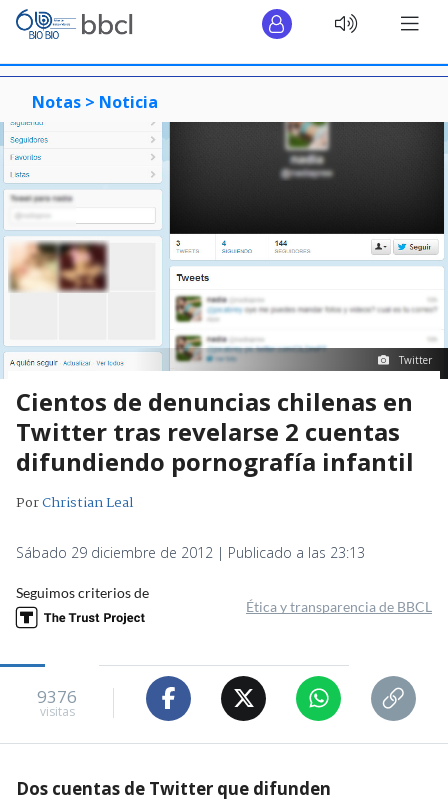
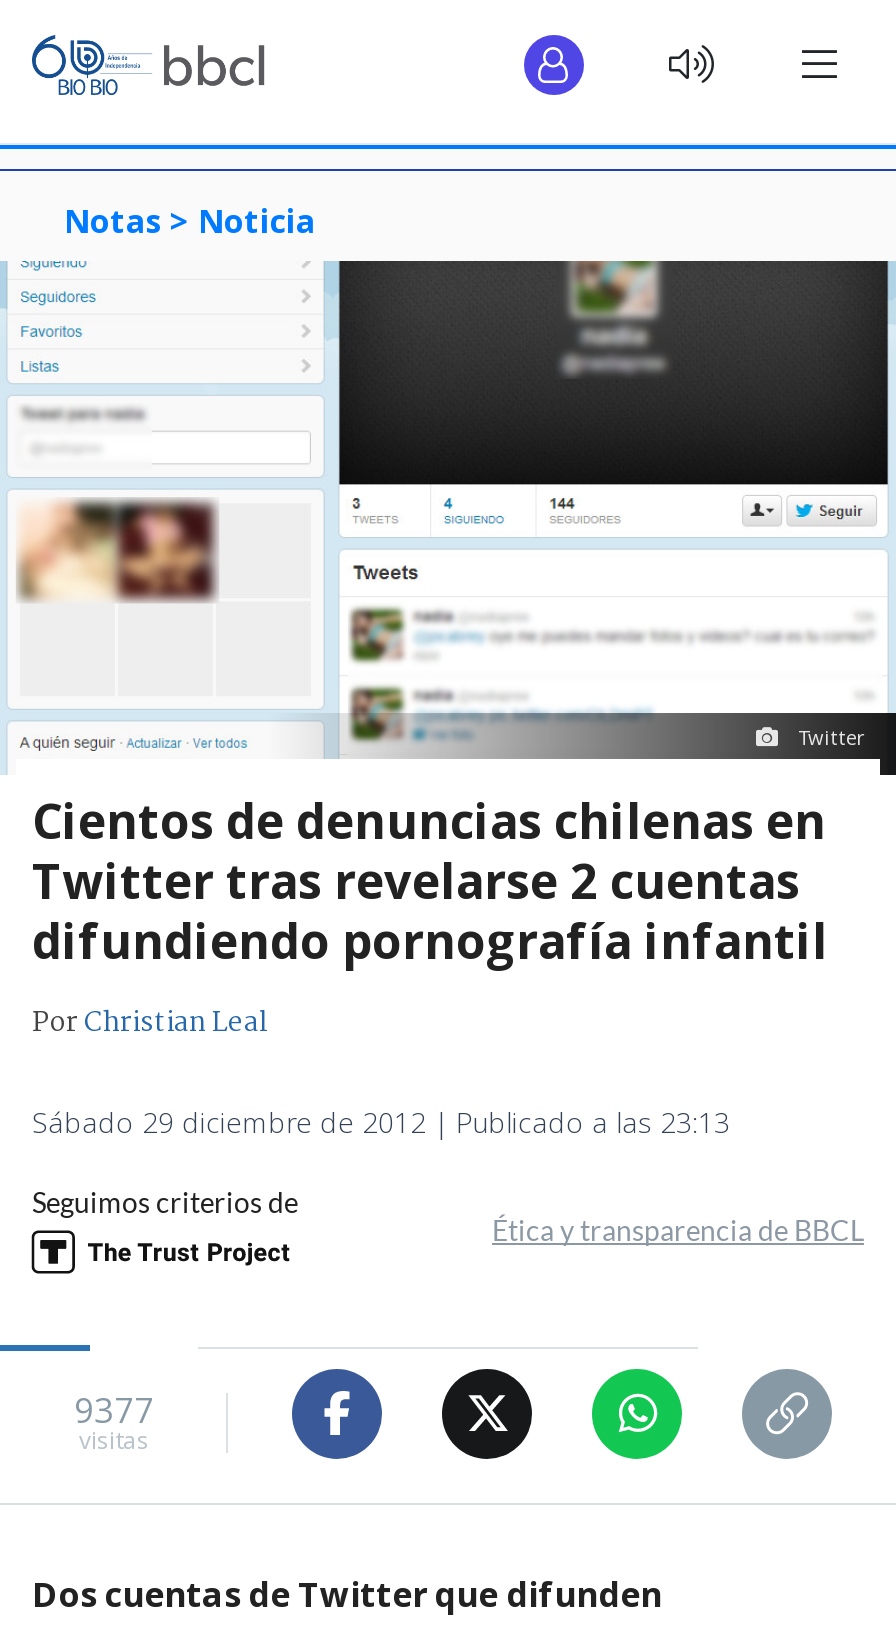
- 9376
+ 9377
